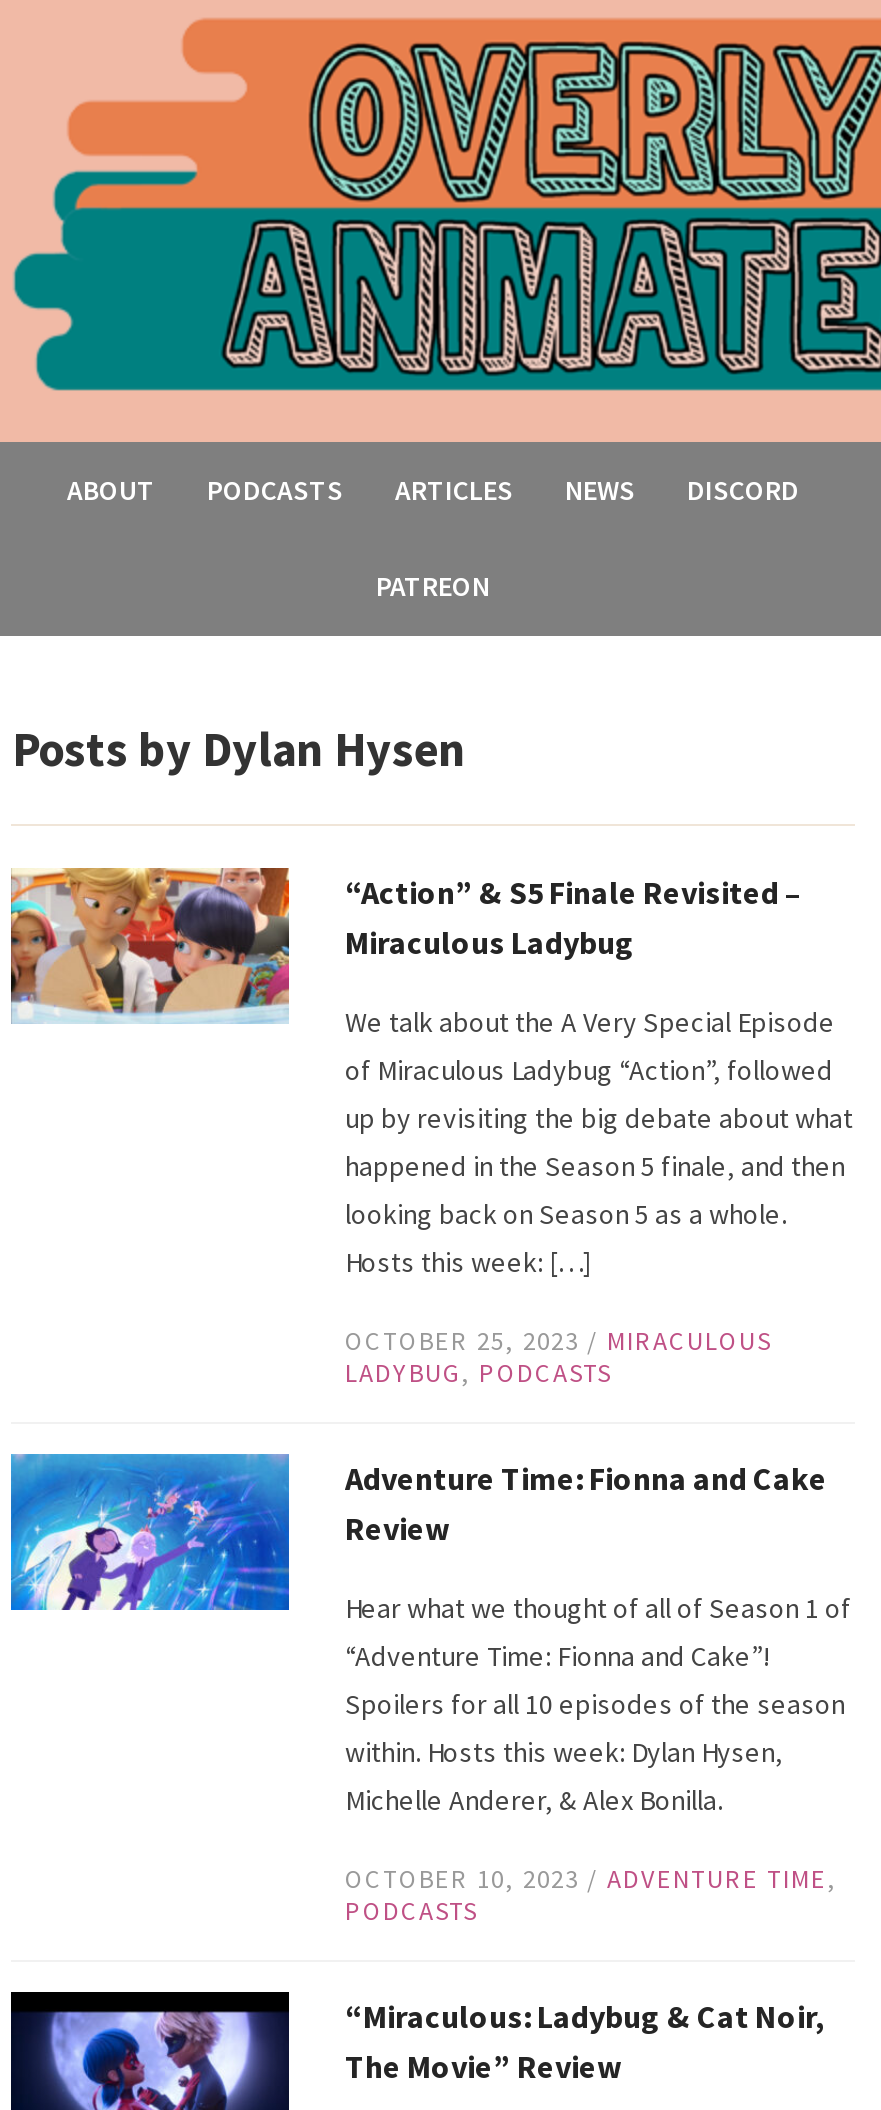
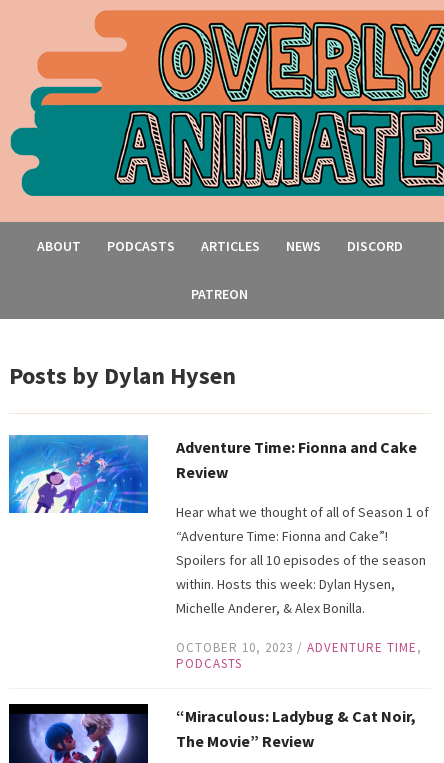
- [image]
- “Action” & S5 Finale Revisited –
- Miraculous Ladybug
- We talk about the A Very Special Episode
- of Miraculous Ladybug “Action”, followed
- up by revisiting the big debate about what
- happened in the Season 5 finale, and then
- looking back on Season 5 as a whole.
- Hosts this week: […]
- OCTOBER 25, 2023 / MIRACULOUS
- LADYBUG, PODCASTS
